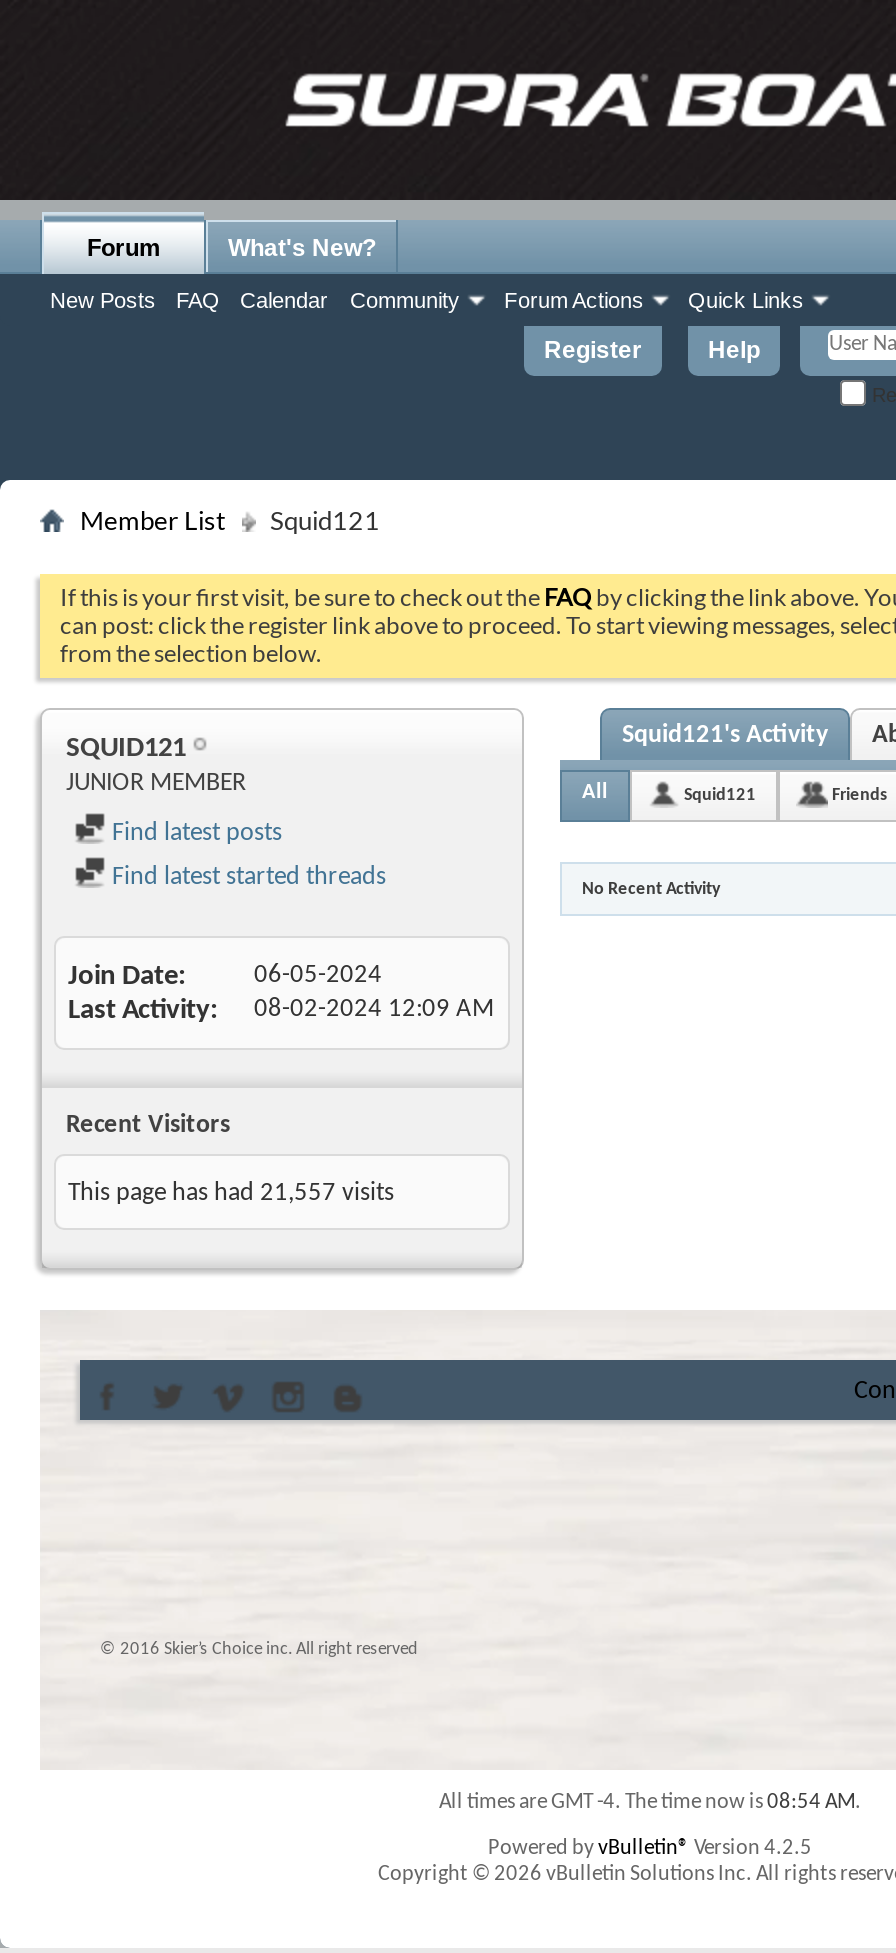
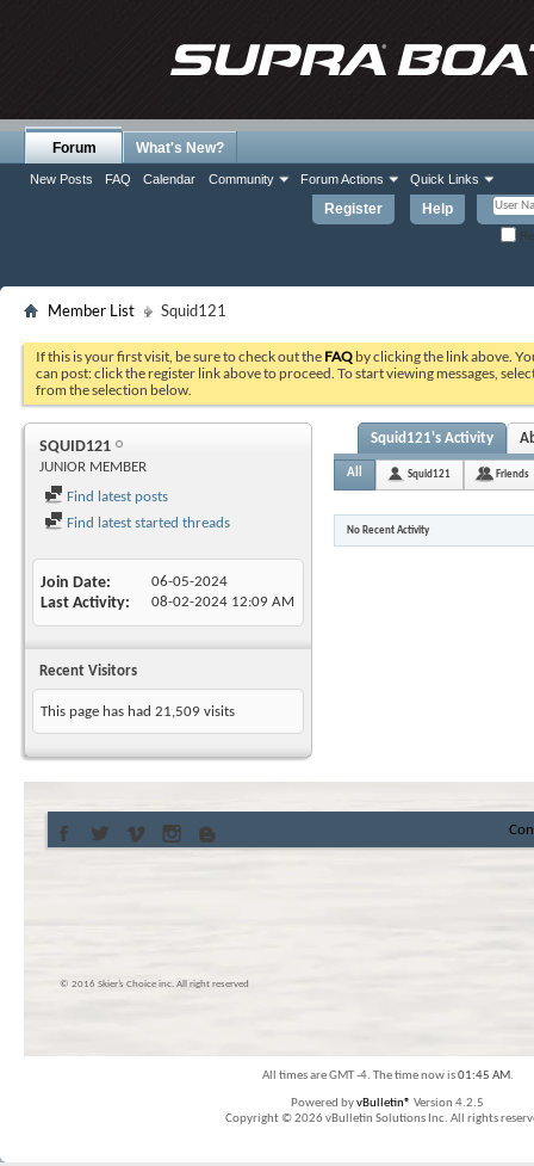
- This page has had 21,557 visits
+ This page has had 21,509 visits

- All times are GMT -4. The time now is 08:54 AM.
+ All times are GMT -4. The time now is 01:45 AM.
